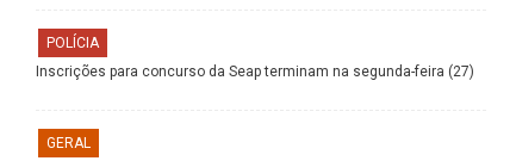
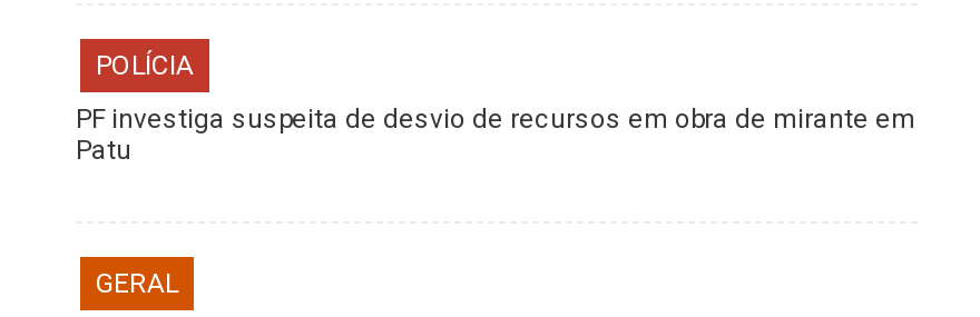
- Inscrições para concurso da Seap terminam na segunda-feira (27)
+ PF investiga suspeita de desvio de recursos em obra de mirante em
+ Patu
